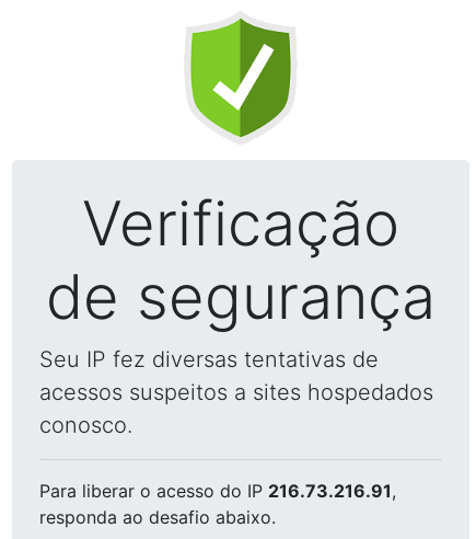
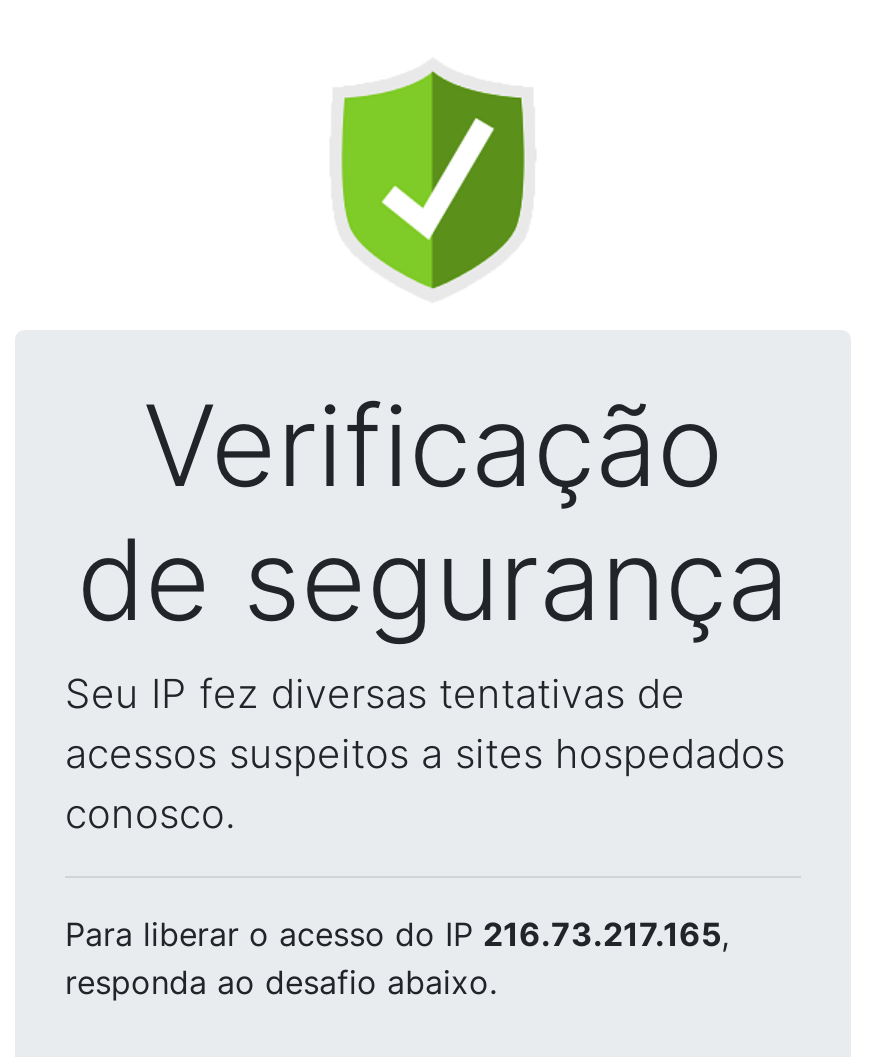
- Para liberar o acesso do IP 216.73.216.91,
+ Para liberar o acesso do IP 216.73.217.165,
